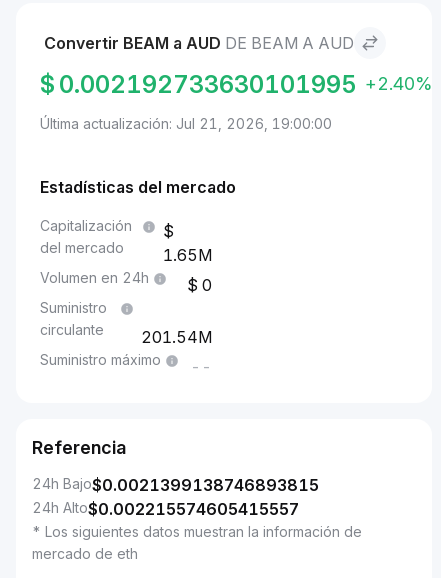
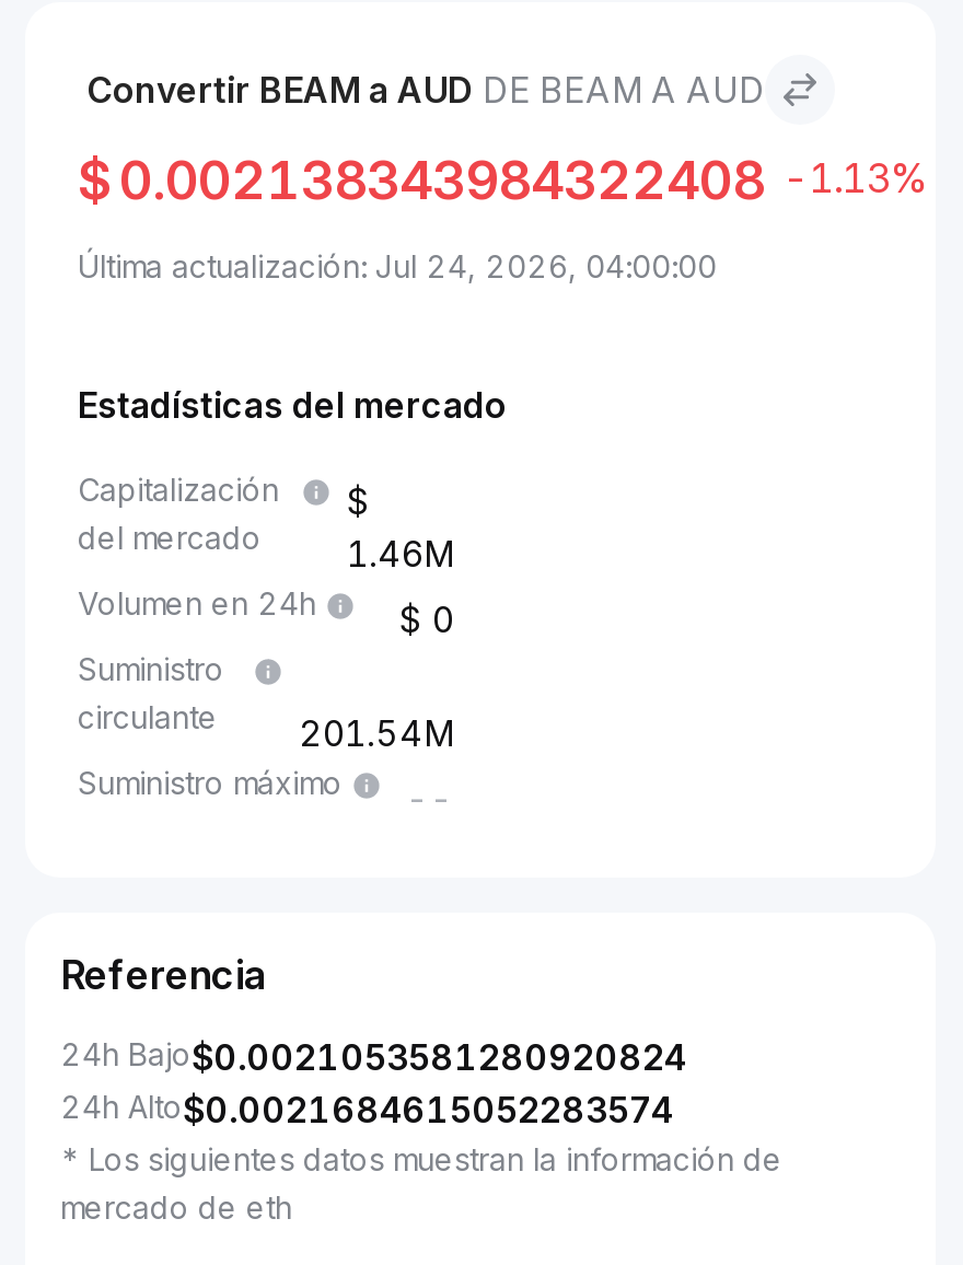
- $ 0.002192733630101995 +2.40%
+ $ 0.002138343984322408 -1.13%

- Última actualización: Jul 21, 2026, 19:00:00
+ Última actualización: Jul 24, 2026, 04:00:00

- 1.65M
+ 1.46M

- 24h Bajo$0.0021399138746893815
+ 24h Bajo$0.0021053581280920824

- 24h Alto$0.002215574605415557
+ 24h Alto$0.0021684615052283574
